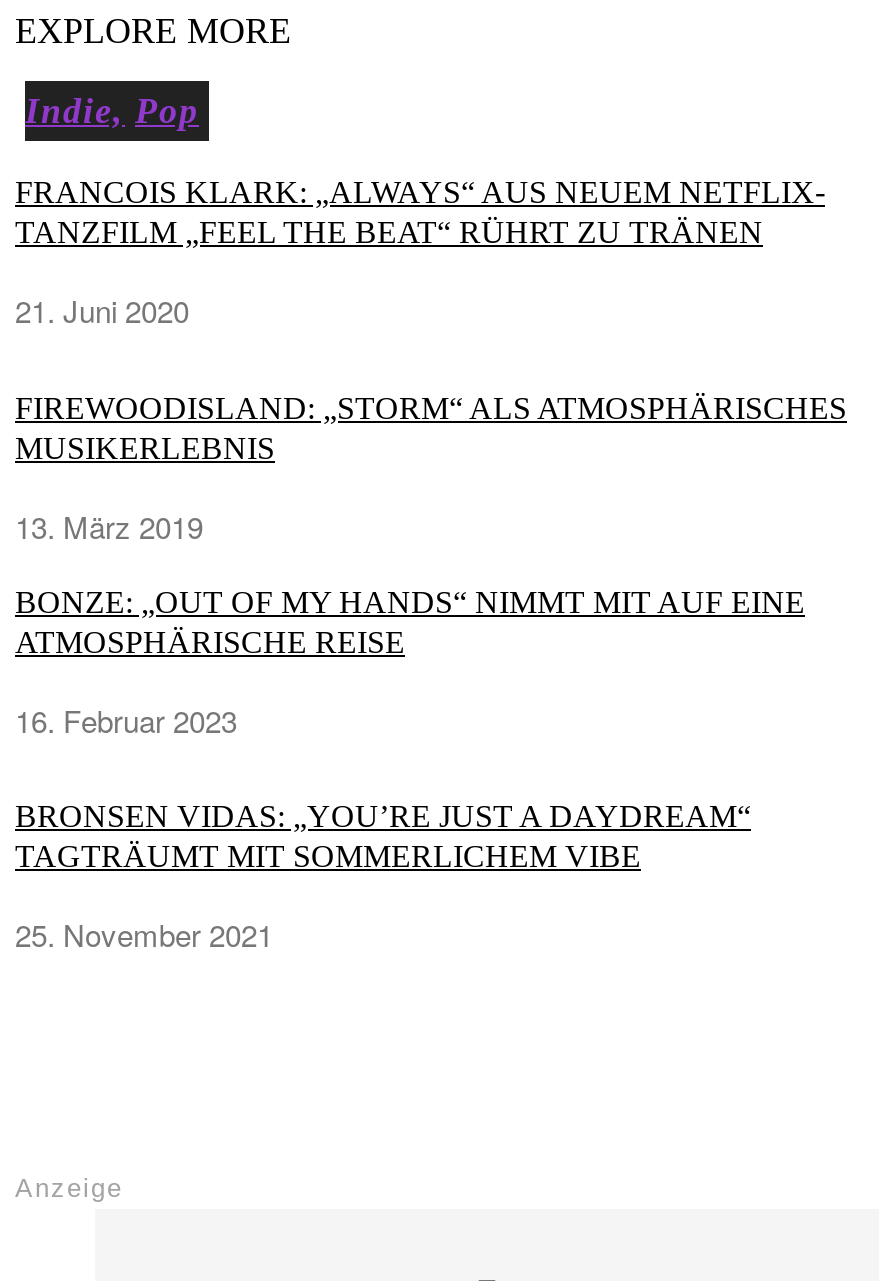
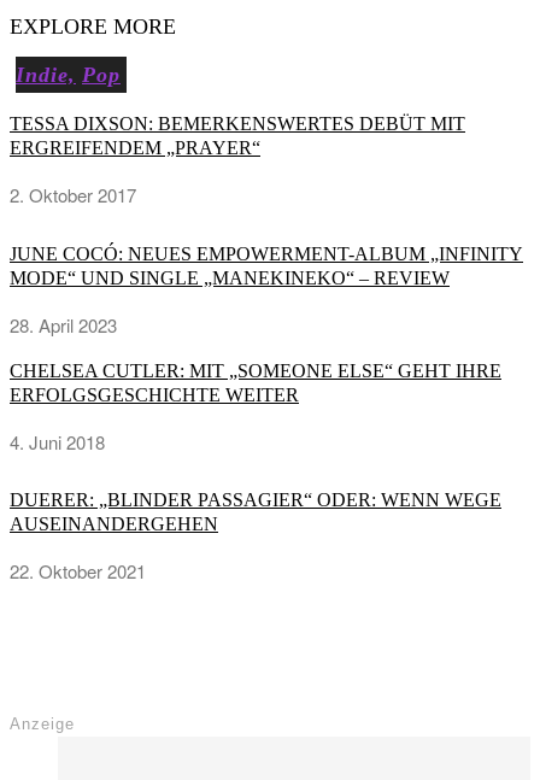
- FRANCOIS KLARK: „ALWAYS“ AUS NEUEM NETFLIX-
- TANZFILM „FEEL THE BEAT“ RÜHRT ZU TRÄNEN
+ TESSA DIXSON: BEMERKENSWERTES DEBÜT MIT
+ ERGREIFENDEM „PRAYER“

- 21. Juni 2020
+ 2. Oktober 2017

- FIREWOODISLAND: „STORM“ ALS ATMOSPHÄRISCHES
- MUSIKERLEBNIS
+ JUNE COCÓ: NEUES EMPOWERMENT-ALBUM „INFINITY
+ MODE“ UND SINGLE „MANEKINEKO“ – REVIEW

- 13. März 2019
+ 28. April 2023

- BONZE: „OUT OF MY HANDS“ NIMMT MIT AUF EINE
- ATMOSPHÄRISCHE REISE
+ CHELSEA CUTLER: MIT „SOMEONE ELSE“ GEHT IHRE
+ ERFOLGSGESCHICHTE WEITER

- 16. Februar 2023
+ 4. Juni 2018

- BRONSEN VIDAS: „YOU’RE JUST A DAYDREAM“
- TAGTRÄUMT MIT SOMMERLICHEM VIBE
+ DUERER: „BLINDER PASSAGIER“ ODER: WENN WEGE
+ AUSEINANDERGEHEN

- 25. November 2021
+ 22. Oktober 2021
